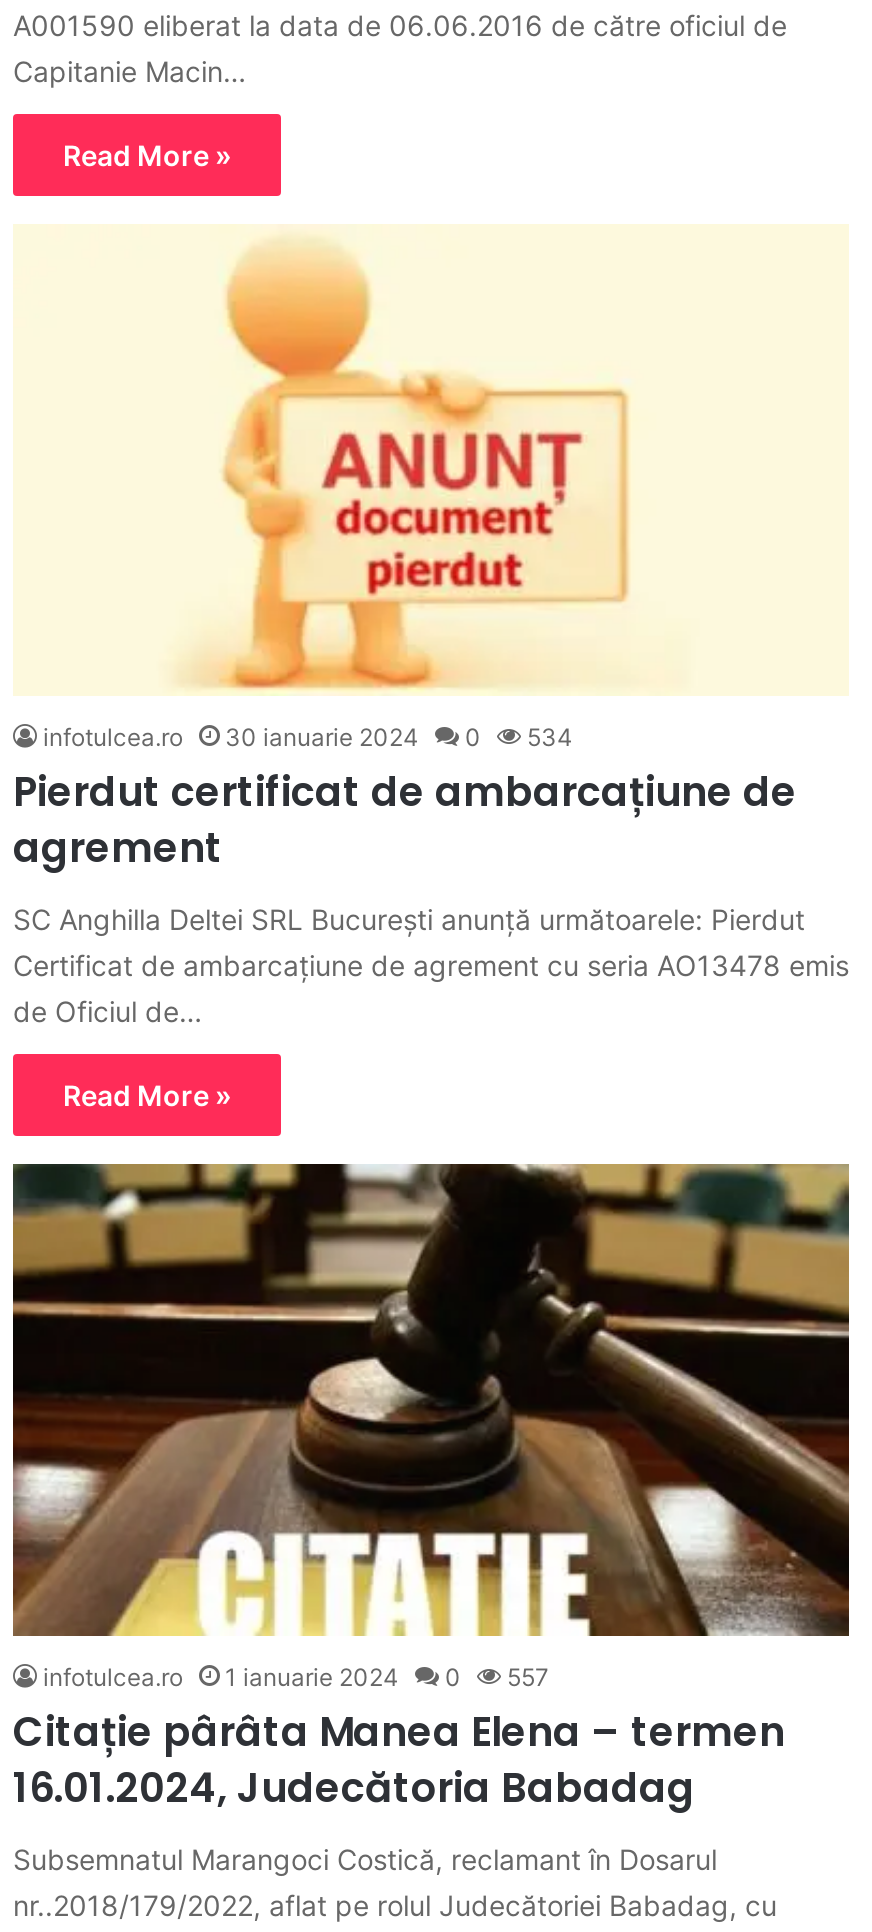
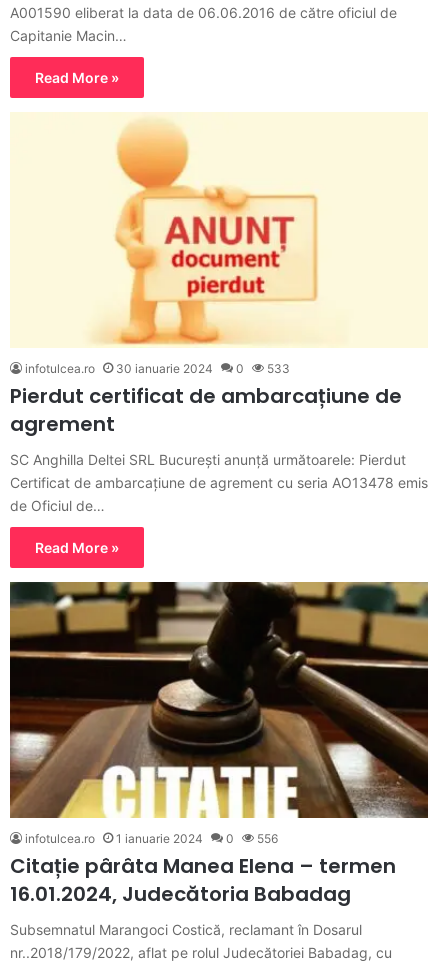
- infotulcea.ro 30 ianuarie 2024 0 534
+ infotulcea.ro 30 ianuarie 2024 0 533

- infotulcea.ro 1 ianuarie 2024 0 557
+ infotulcea.ro 1 ianuarie 2024 0 556
